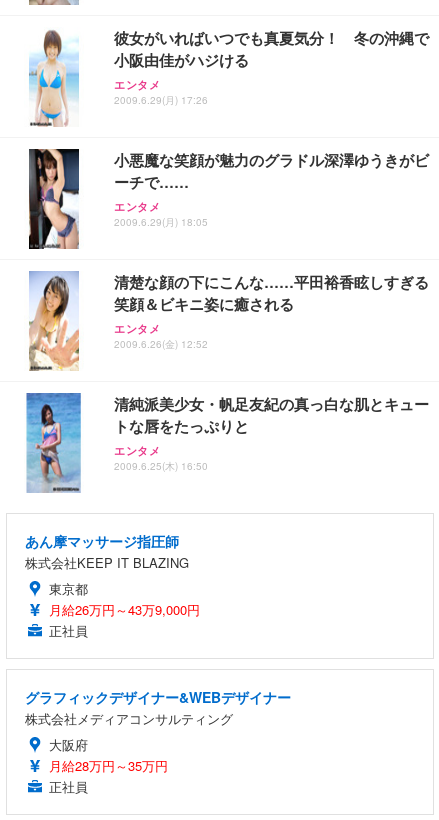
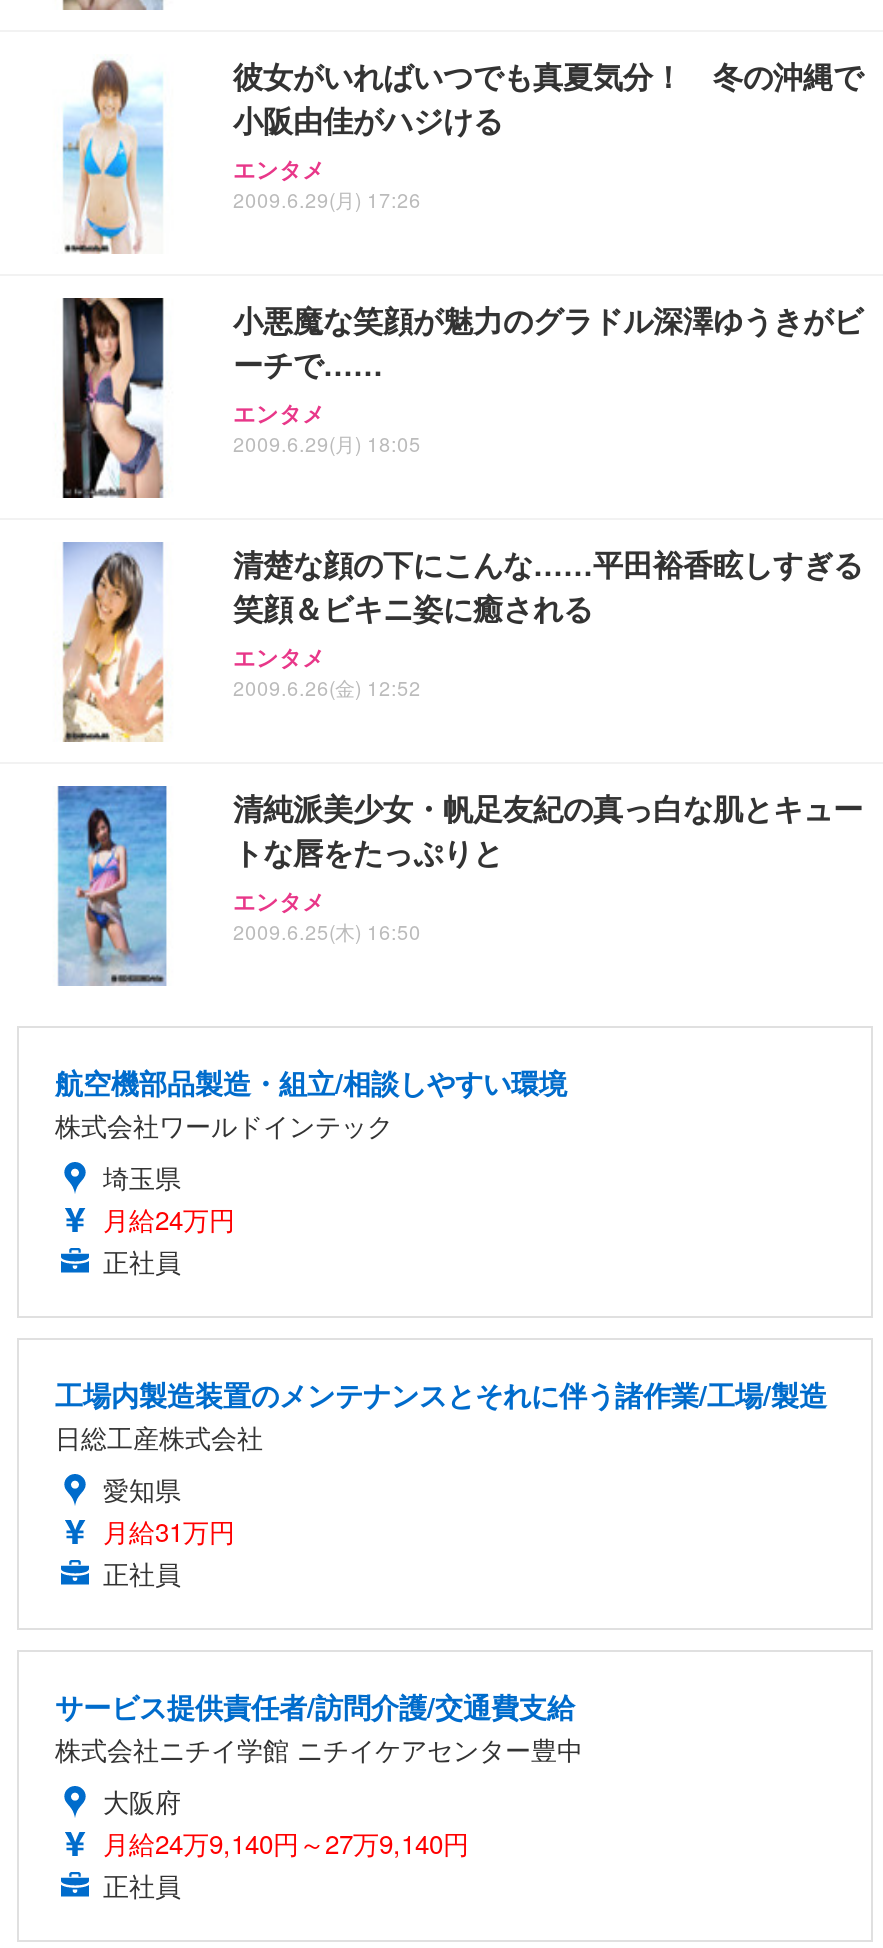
- あん摩マッサージ指圧師
- 株式会社KEEP IT BLAZING
- 東京都
- 月給26万円～43万9,000円
+ 航空機部品製造・組立/相談しやすい環境
+ 株式会社ワールドインテック
+ 埼玉県
+ 月給24万円

- グラフィックデザイナー&WEBデザイナー
- 株式会社メディアコンサルティング
+ 工場内製造装置のメンテナンスとそれに伴う諸作業/工場/製造
+ 日総工産株式会社
+ 愛知県
+ 月給31万円
+ 正社員
+ サービス提供責任者/訪問介護/交通費支給
+ 株式会社ニチイ学館 ニチイケアセンター豊中

- 月給28万円～35万円
+ 月給24万9,140円～27万9,140円
